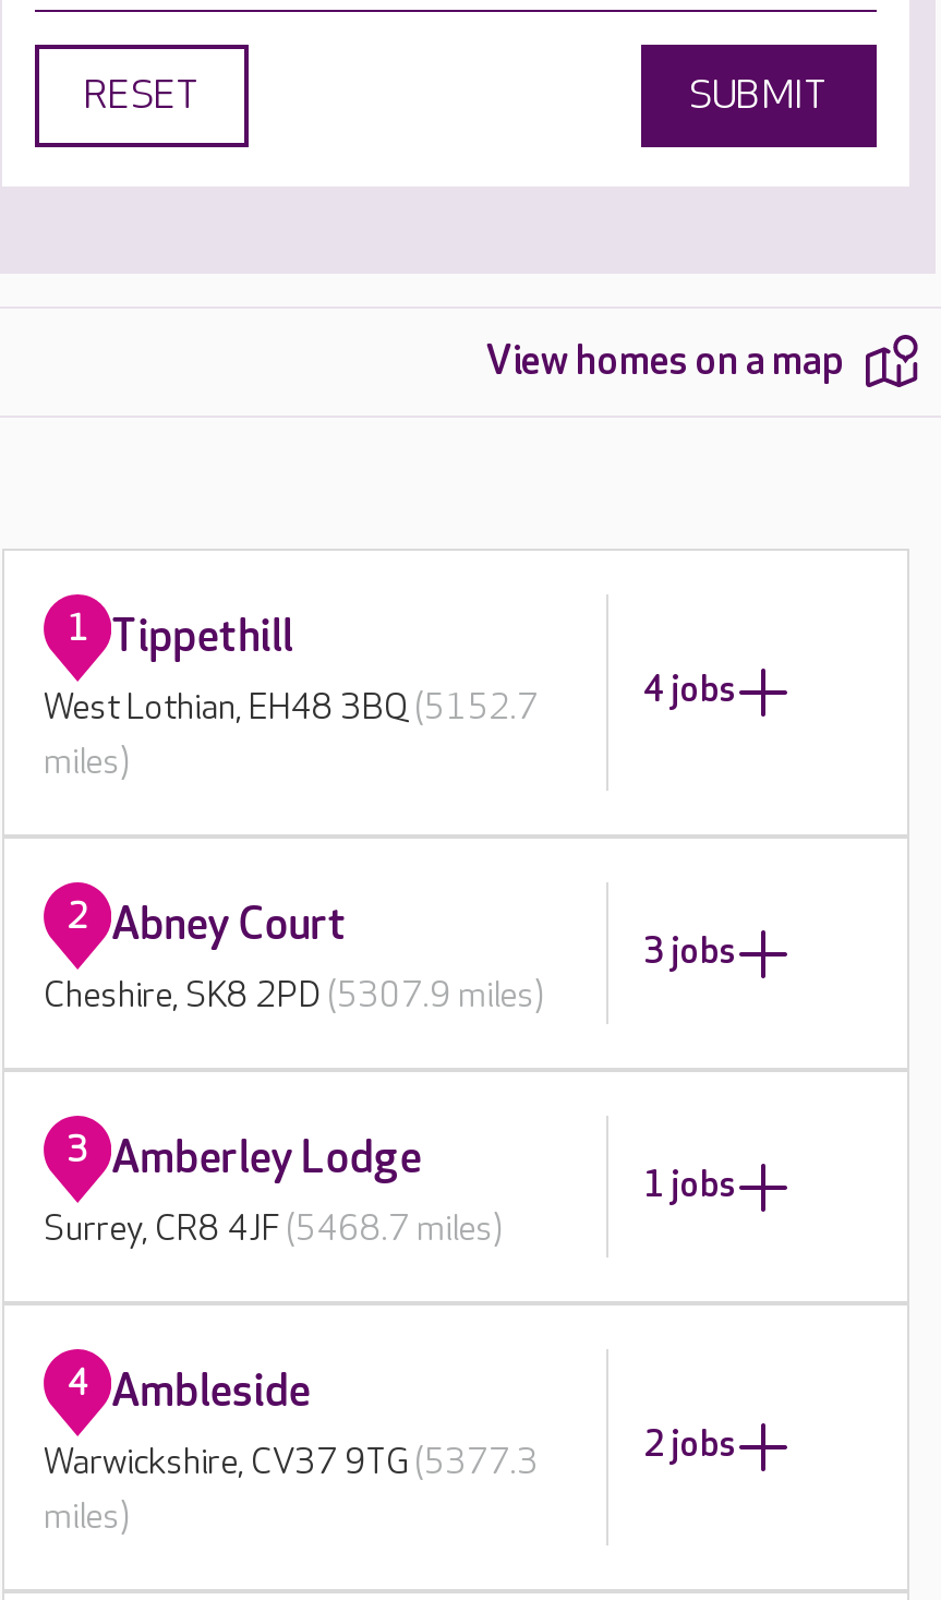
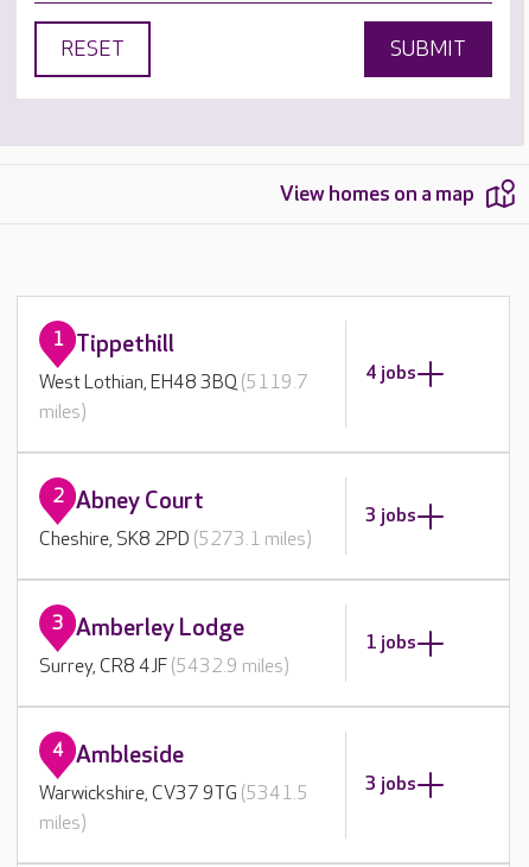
- West Lothian, EH48 3BQ (5152.7
+ West Lothian, EH48 3BQ (5119.7

- Cheshire, SK8 2PD (5307.9 miles)
+ Cheshire, SK8 2PD (5273.1 miles)

- Surrey, CR8 4JF (5468.7 miles)
+ Surrey, CR8 4JF (5432.9 miles)

- 2 jobs
+ 3 jobs

- Warwickshire, CV37 9TG (5377.3
+ Warwickshire, CV37 9TG (5341.5
